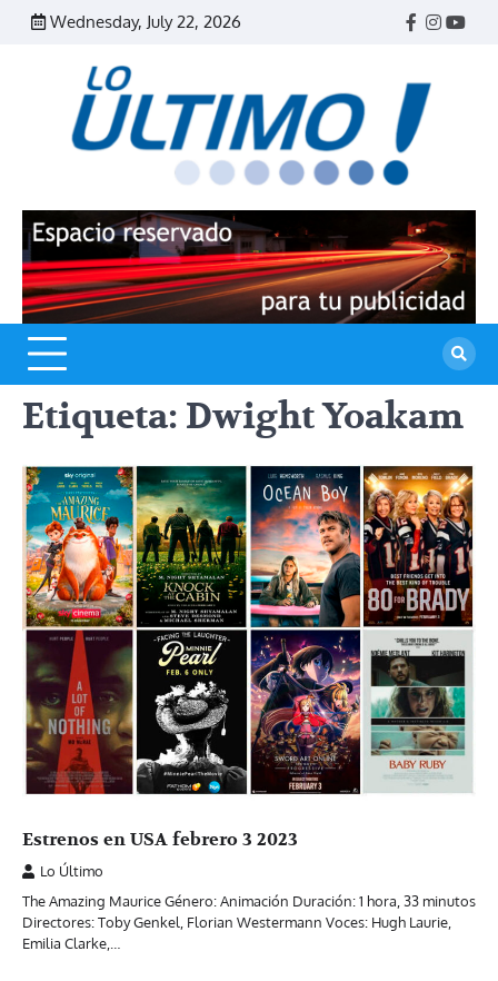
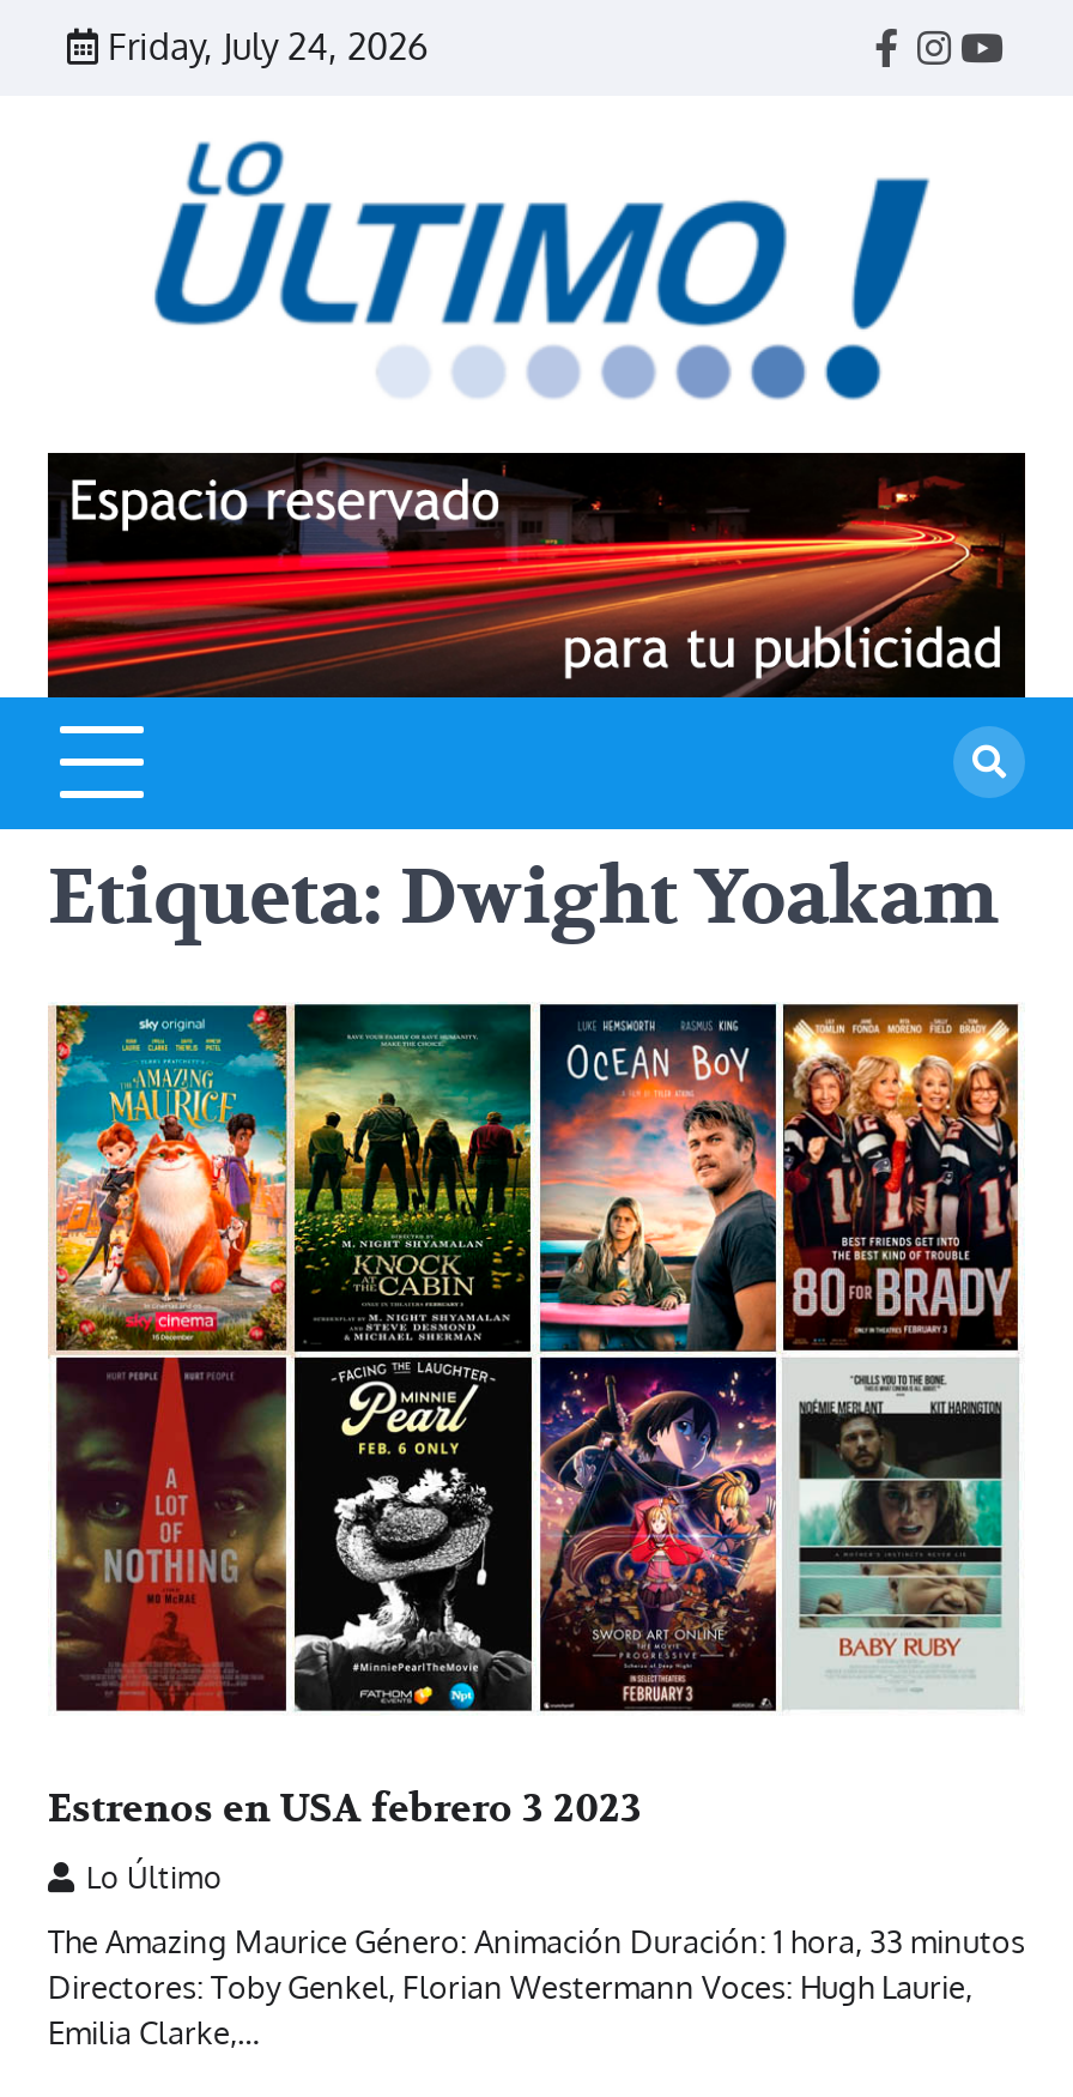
- Wednesday, July 22, 2026
+ Friday, July 24, 2026
